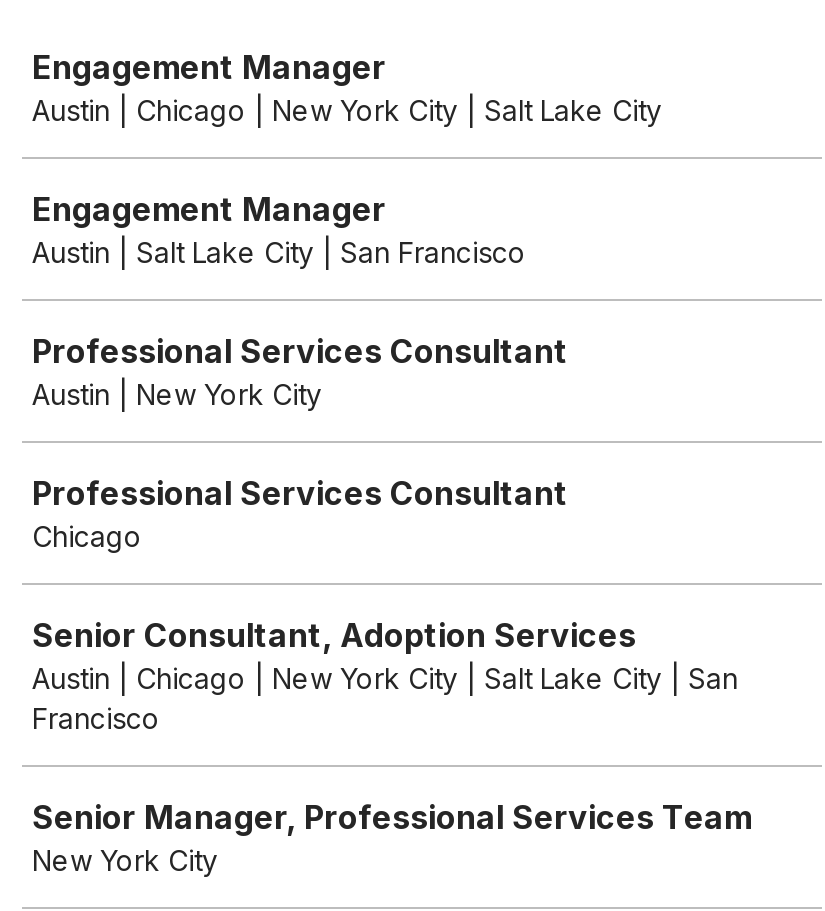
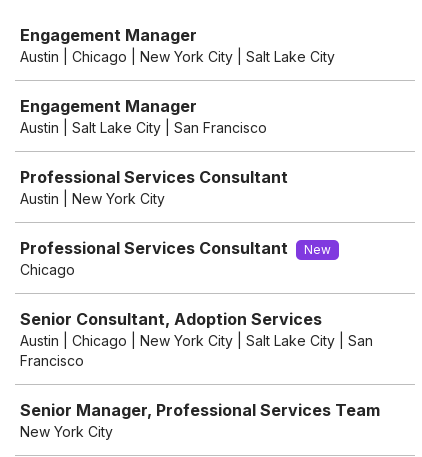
+ New
